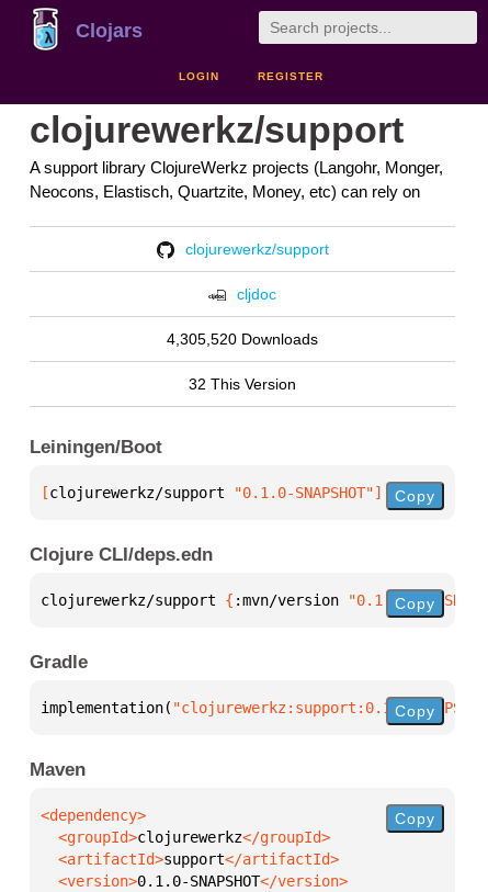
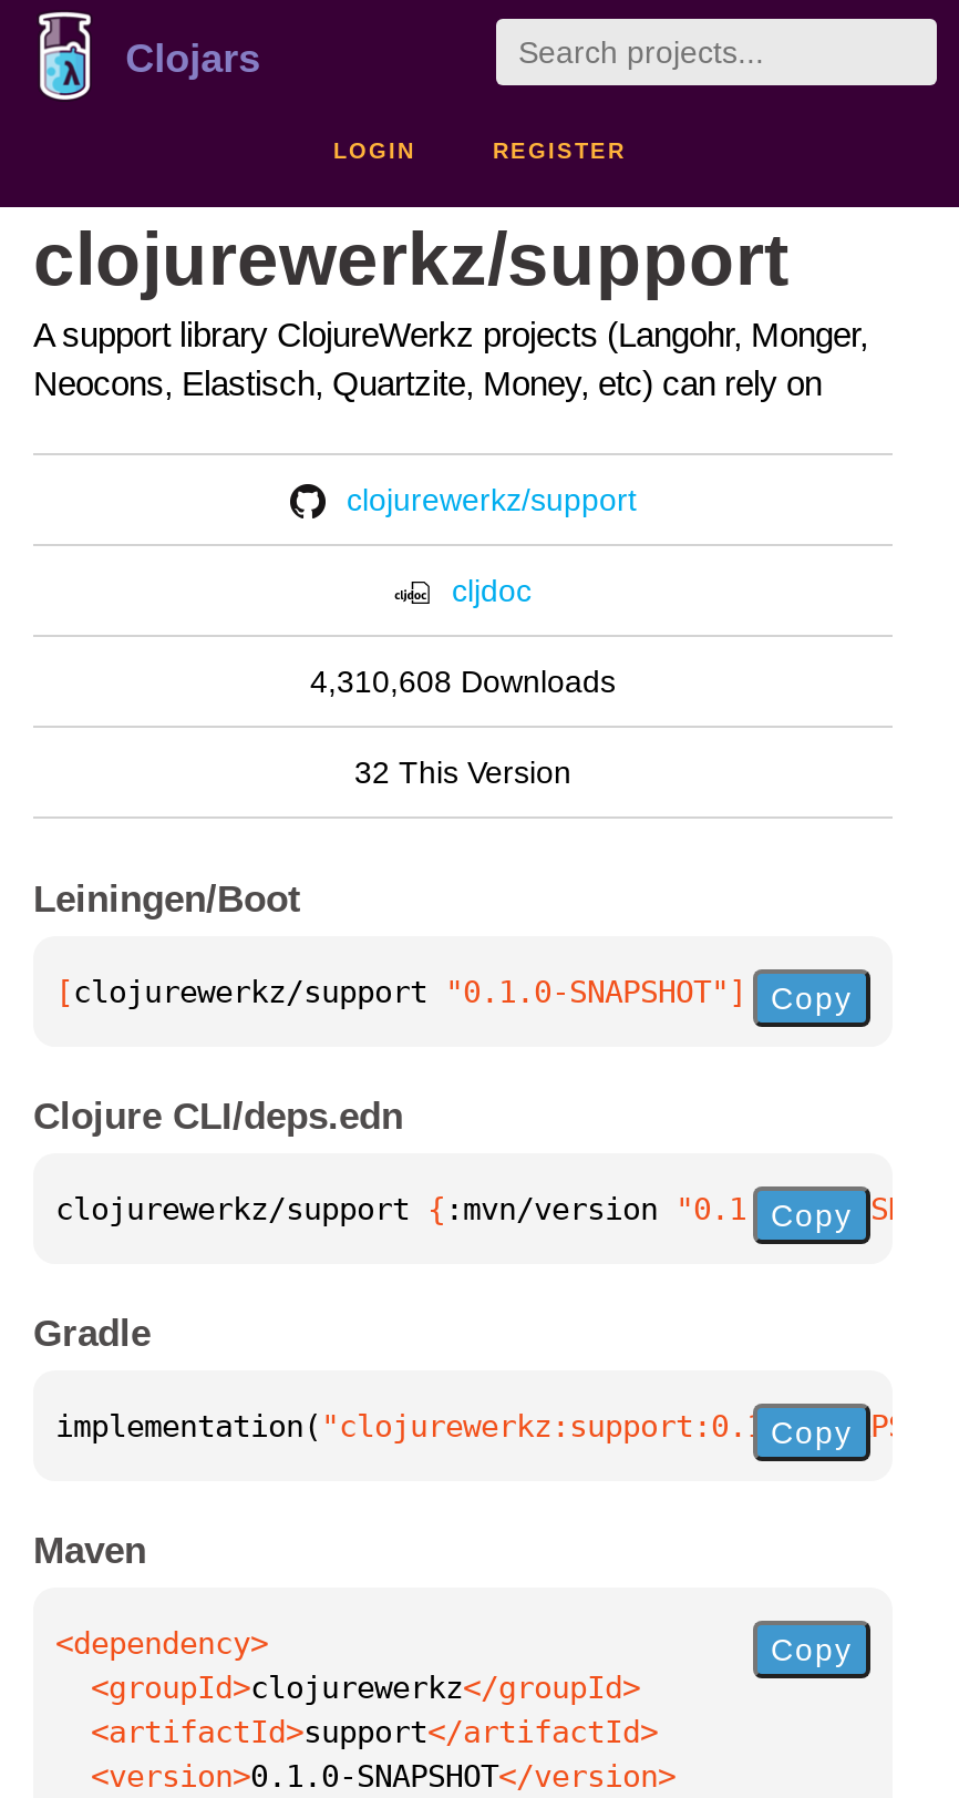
- 4,305,520 Downloads
+ 4,310,608 Downloads
